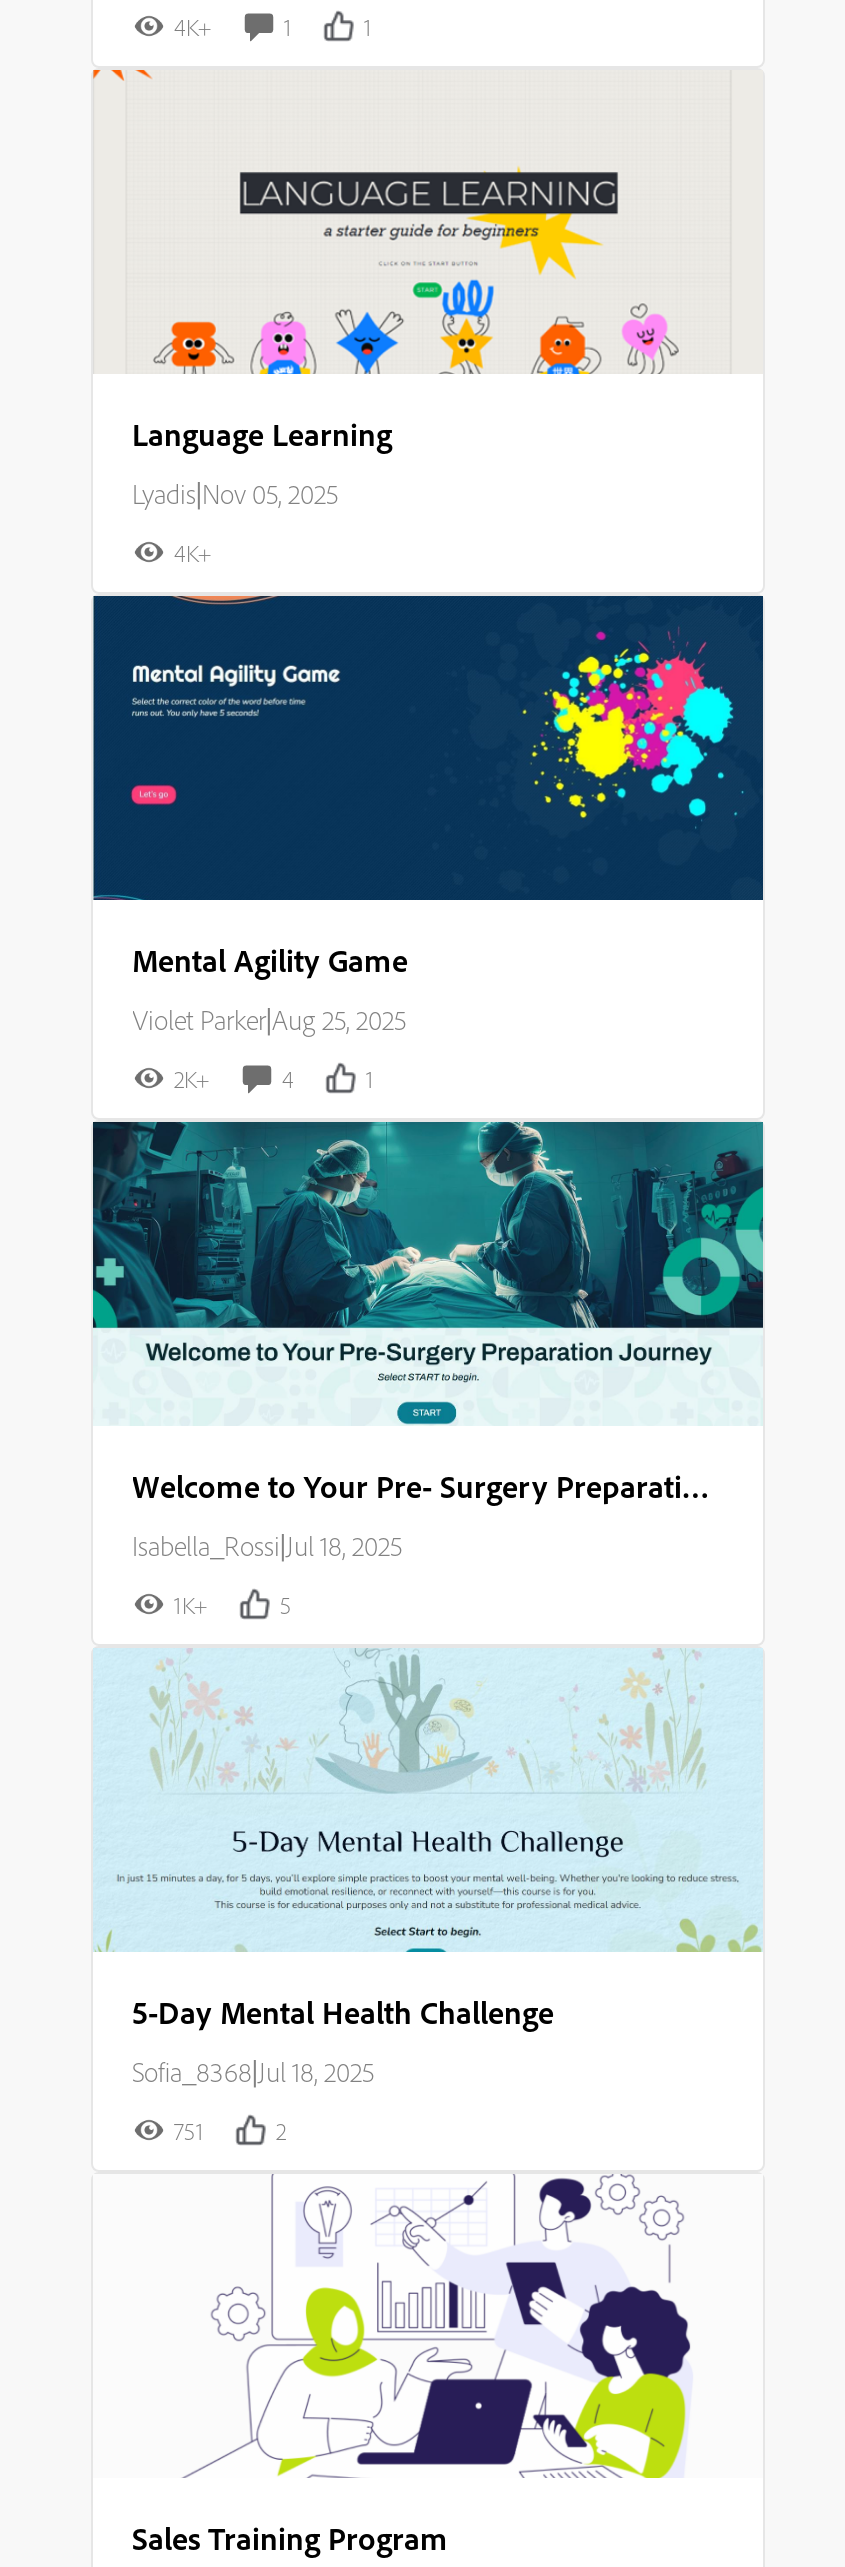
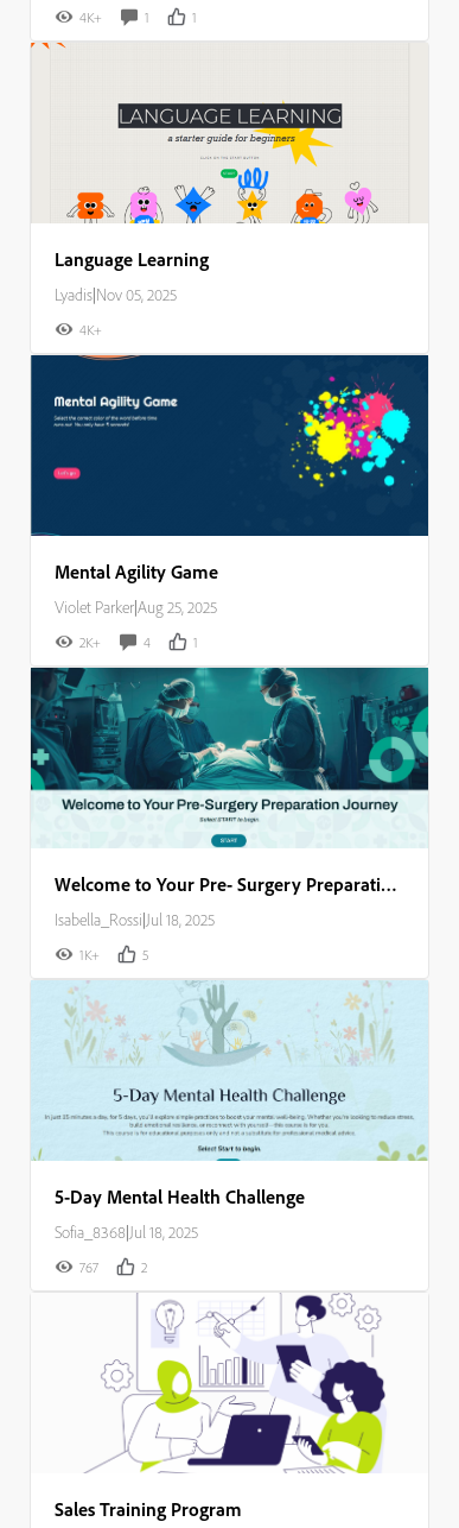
- 751
+ 767
